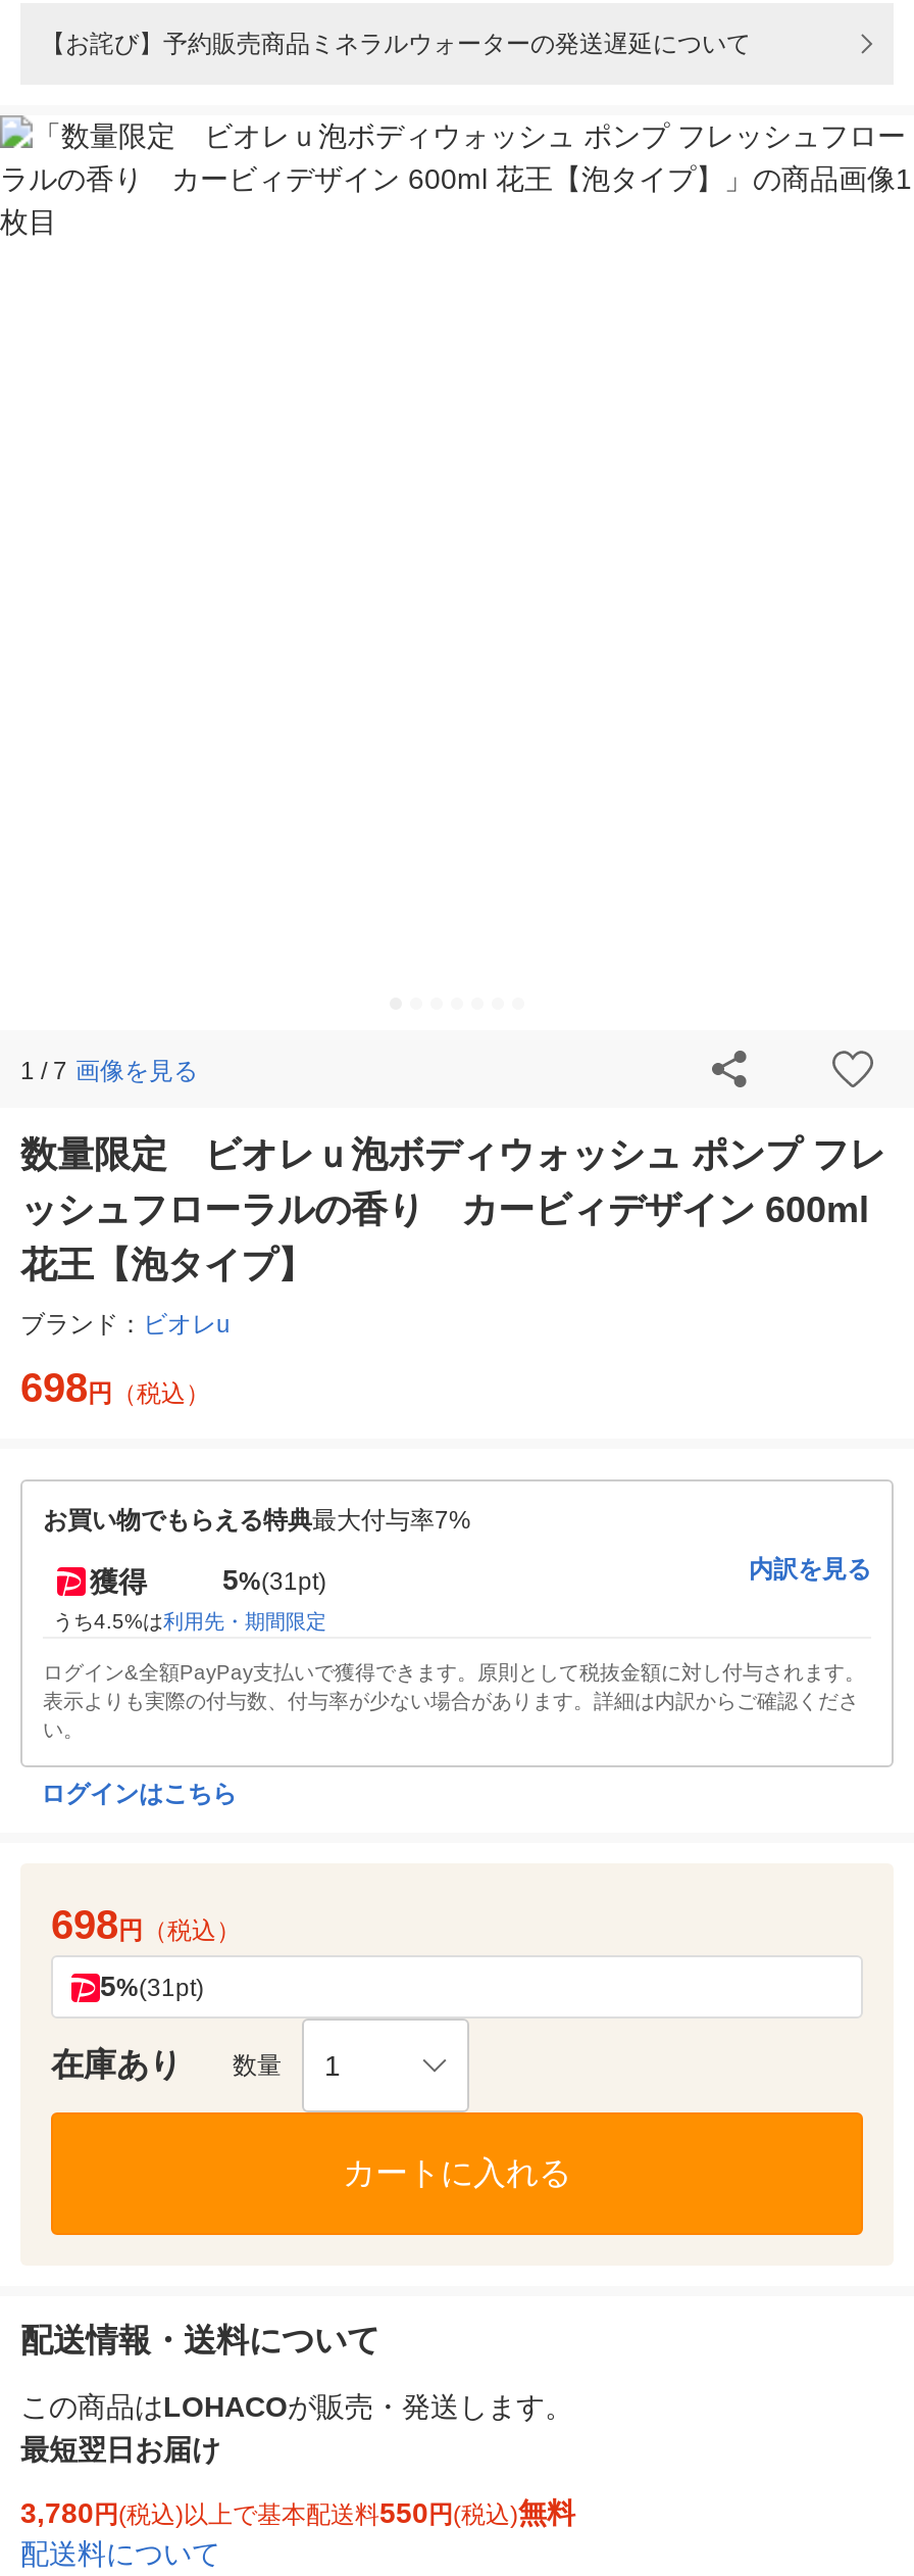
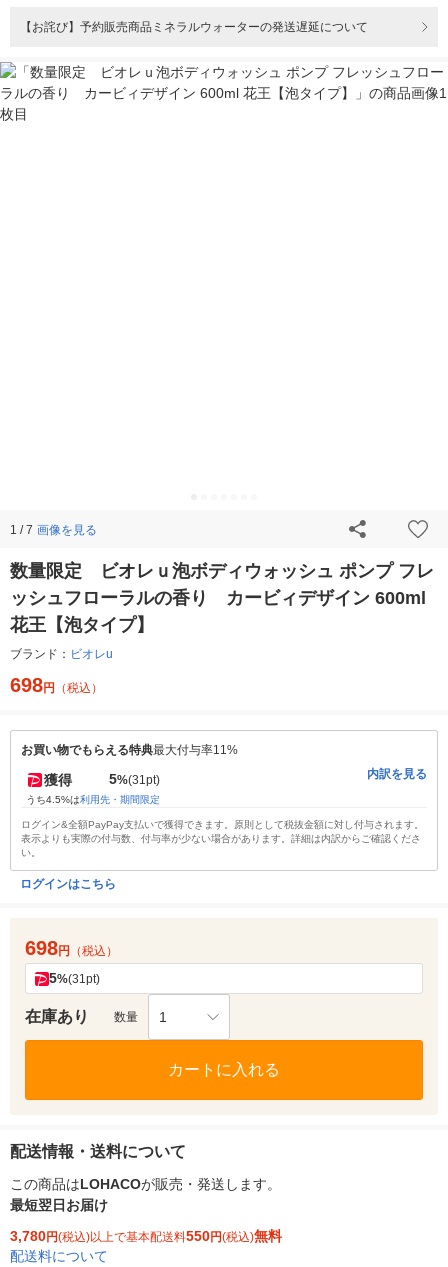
- お買い物でもらえる特典最大付与率7%
+ お買い物でもらえる特典最大付与率11%
